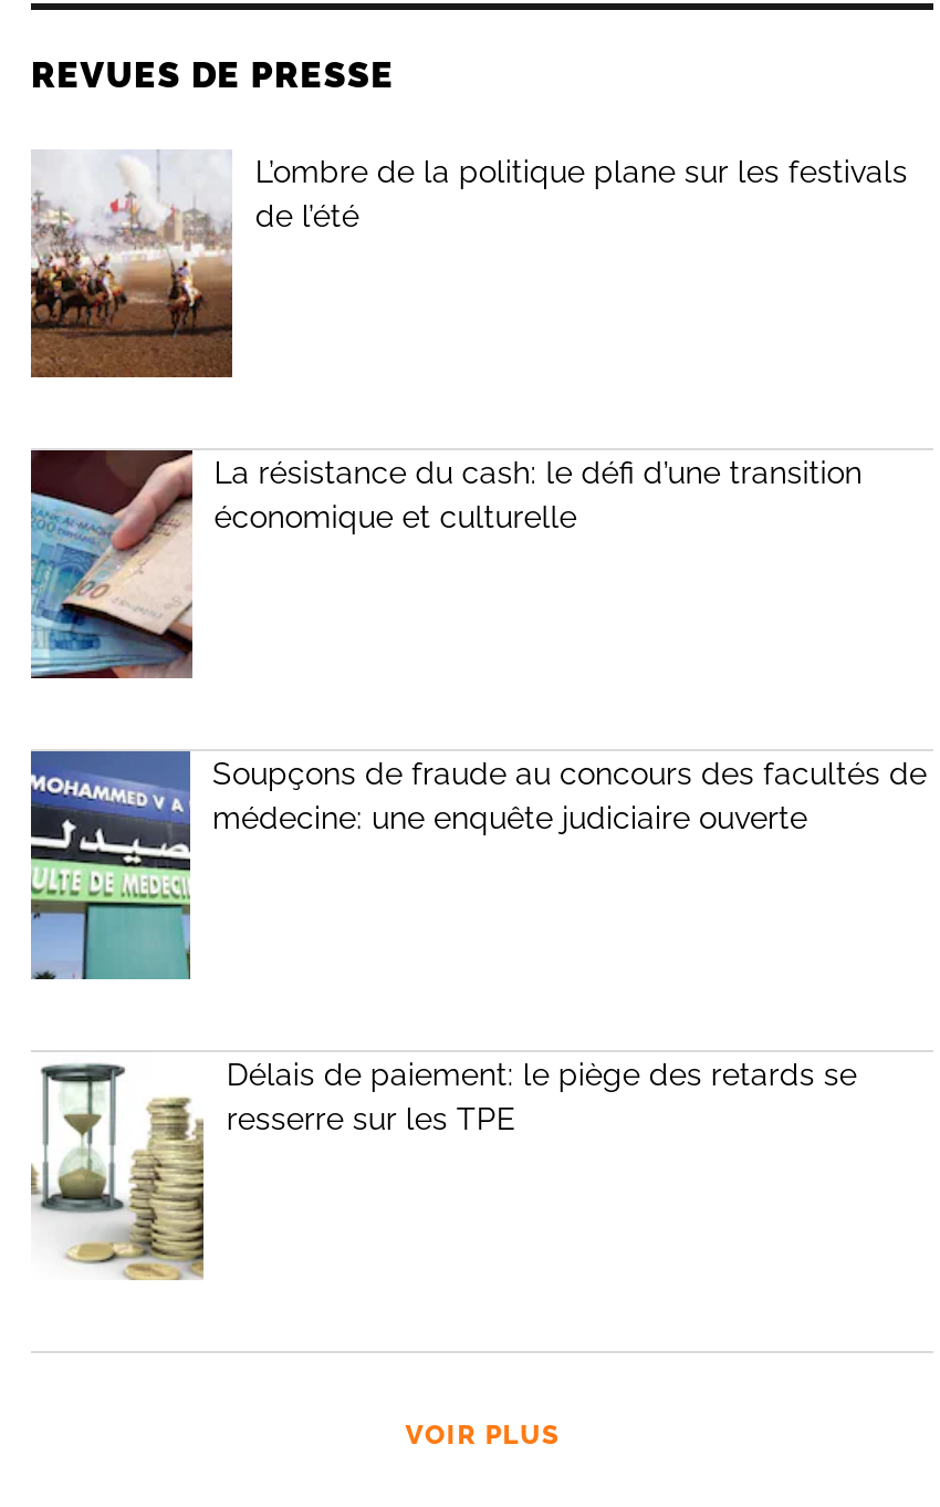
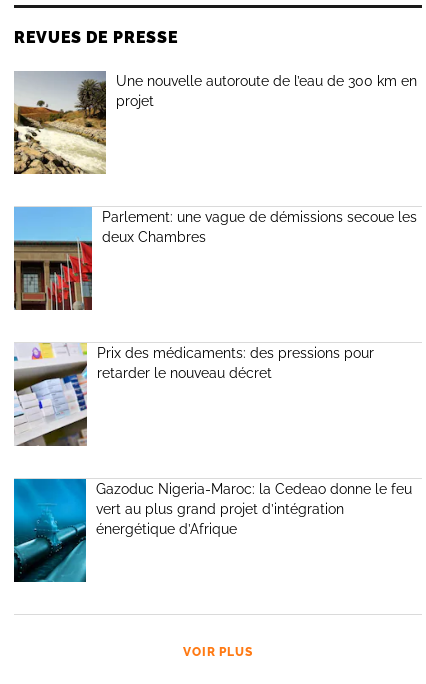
- [image]
- L’ombre de la politique plane sur les festivals
- de l’été
+ [image]
+ Une nouvelle autoroute de l’eau de 300 km en
+ projet

- [image]
- La résistance du cash: le défi d’une transition
- économique et culturelle
+ [image]
+ Parlement: une vague de démissions secoue les
+ deux Chambres

- [image]
- Soupçons de fraude au concours des facultés de
- médecine: une enquête judiciaire ouverte
+ [image]
+ Prix des médicaments: des pressions pour
+ retarder le nouveau décret

- [image]
- Délais de paiement: le piège des retards se
- resserre sur les TPE
+ [image]
+ Gazoduc Nigeria-Maroc: la Cedeao donne le feu
+ vert au plus grand projet d’intégration
+ énergétique d’Afrique
